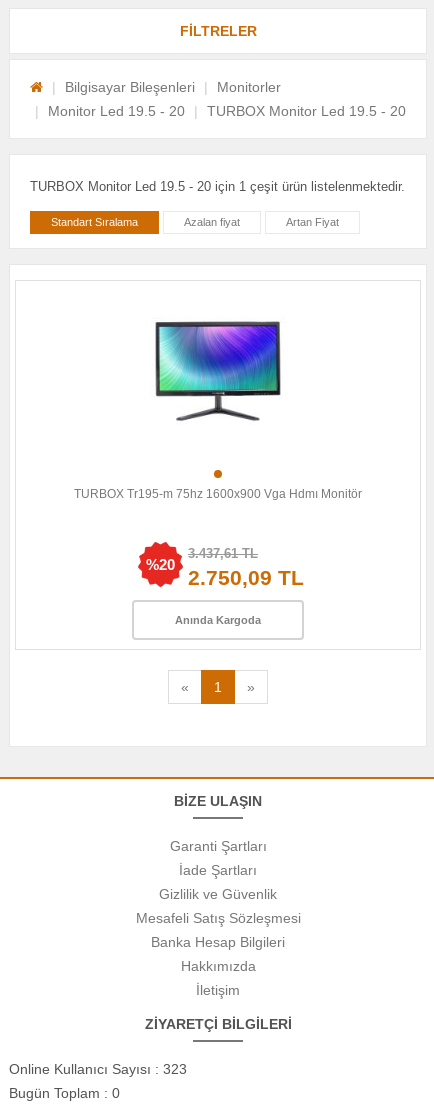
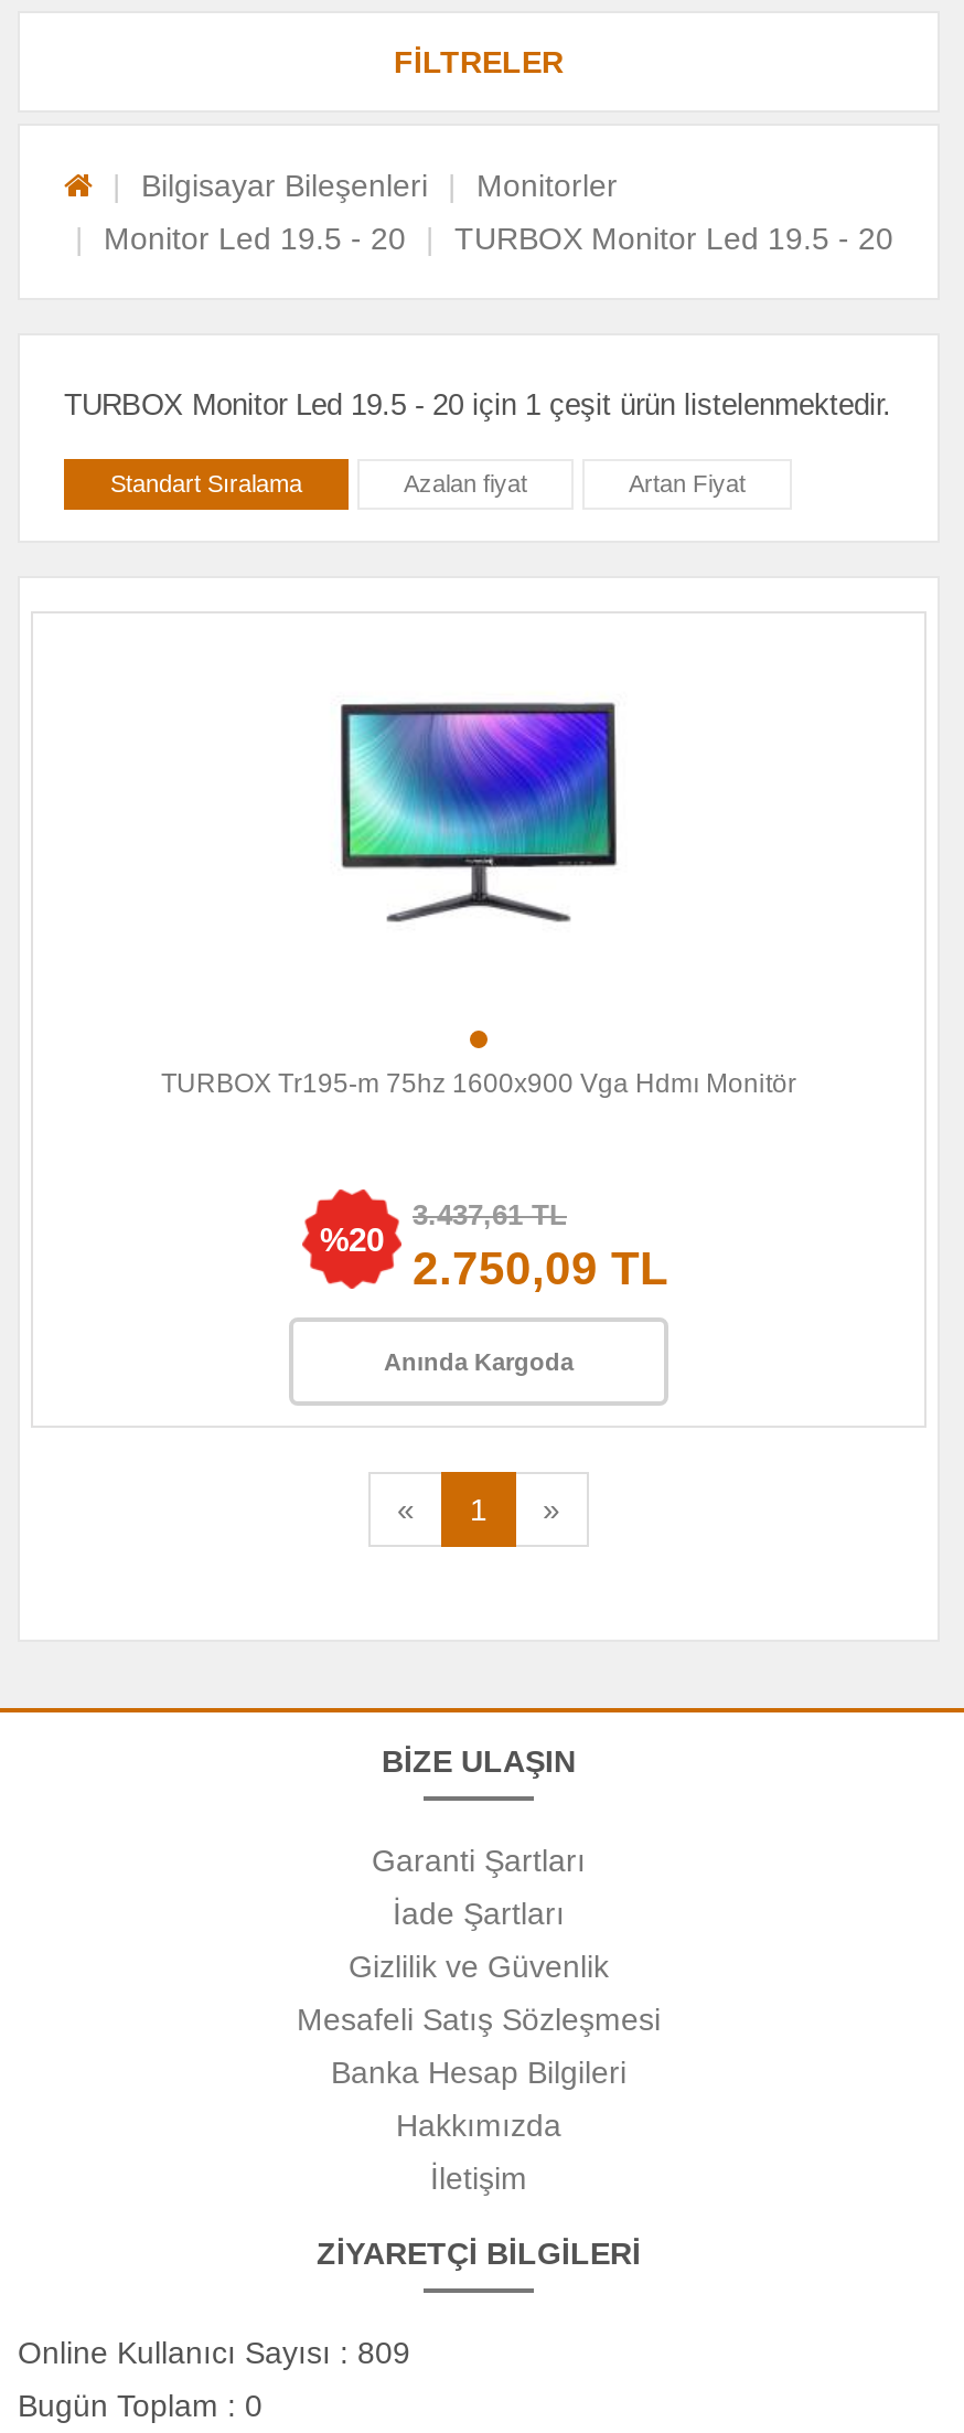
- Online Kullanıcı Sayısı : 323
+ Online Kullanıcı Sayısı : 809
